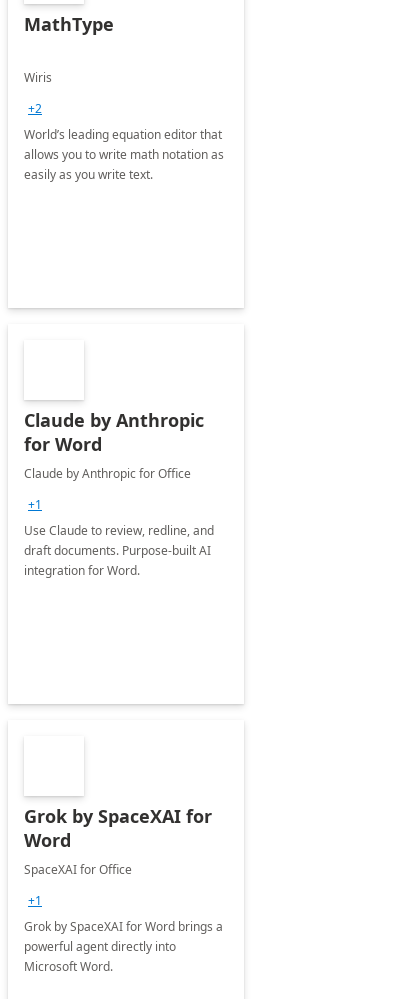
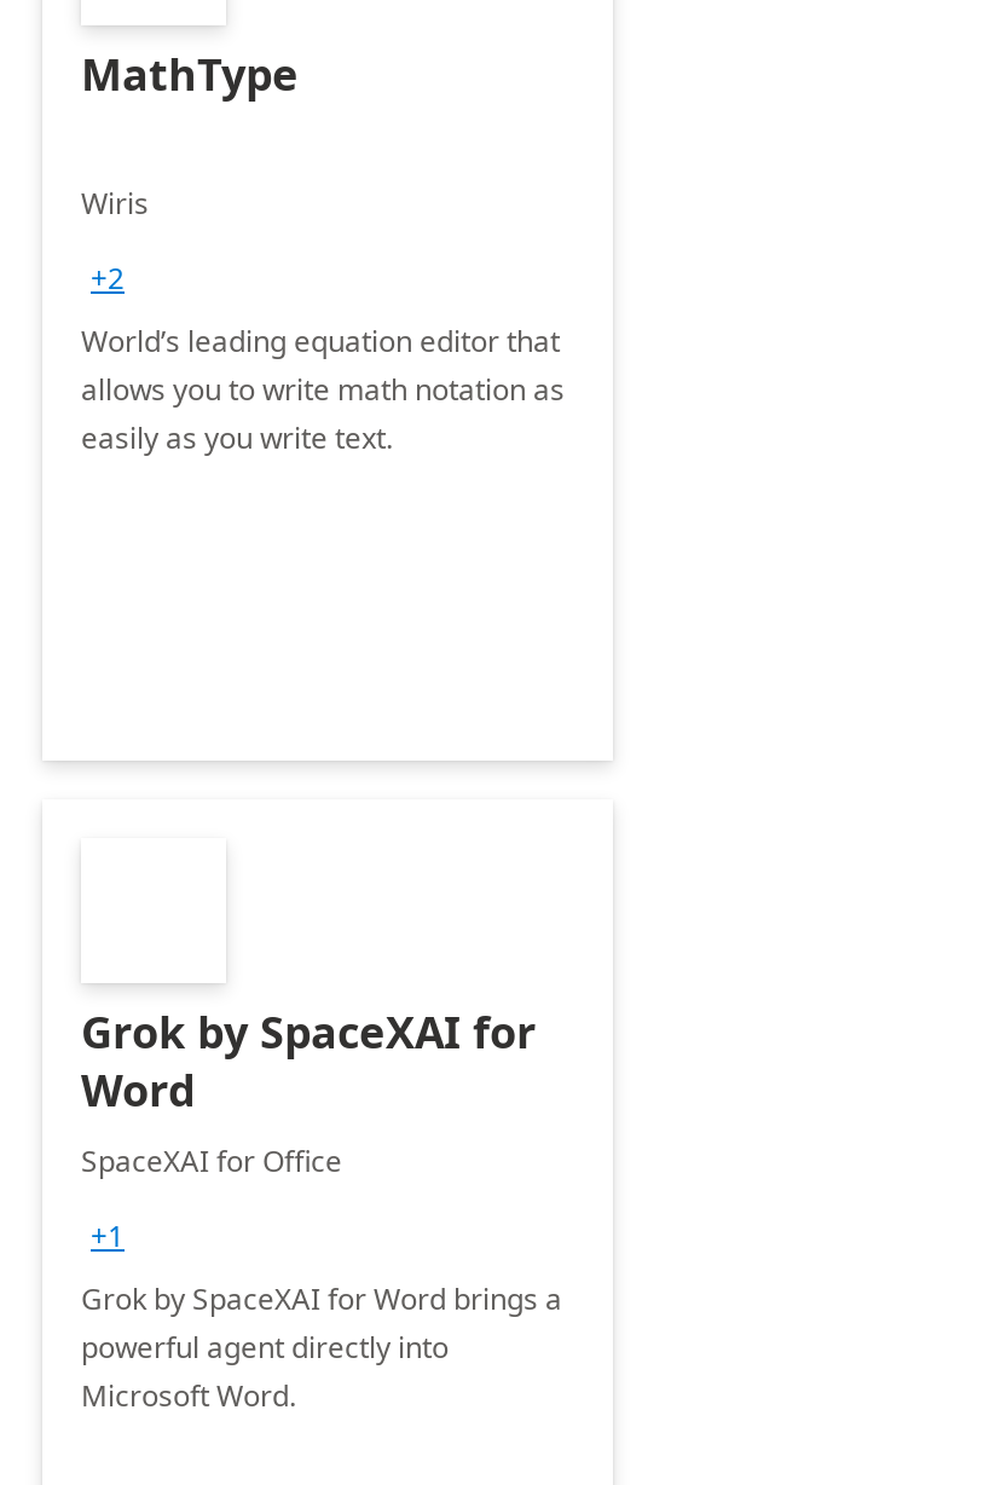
- Claude by Anthropic
- for Word
- Claude by Anthropic for Office
- +1
- Use Claude to review, redline, and
- draft documents. Purpose-built AI
- integration for Word.
